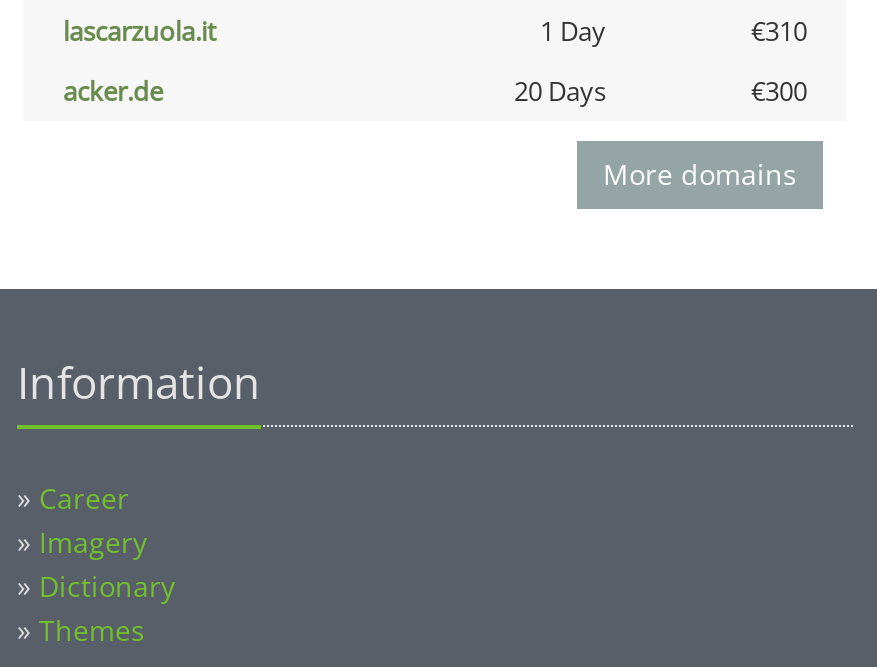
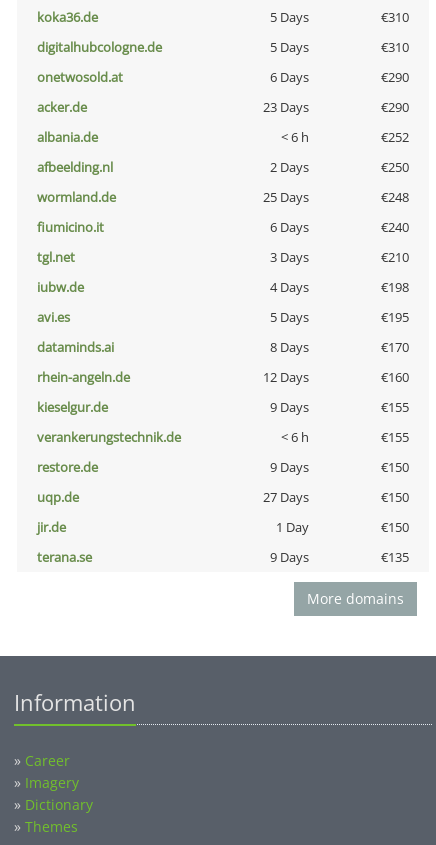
- lascarzuola.it
- 1 Day
+ koka36.de
+ 5 Days

+ digitalhubcologne.de
+ 5 Days
+ €310
+ onetwosold.at
+ 6 Days
+ €290

- 20 Days
- €300
+ 23 Days
+ €290
+ albania.de
+ < 6 h
+ €252
+ afbeelding.nl
+ 2 Days
+ €250
+ wormland.de
+ 25 Days
+ €248
+ fiumicino.it
+ 6 Days
+ €240
+ tgl.net
+ 3 Days
+ €210
+ iubw.de
+ 4 Days
+ €198
+ avi.es
+ 5 Days
+ €195
+ dataminds.ai
+ 8 Days
+ €170
+ rhein-angeln.de
+ 12 Days
+ €160
+ kieselgur.de
+ 9 Days
+ €155
+ verankerungstechnik.de
+ < 6 h
+ €155
+ restore.de
+ 9 Days
+ €150
+ uqp.de
+ 27 Days
+ €150
+ jir.de
+ 1 Day
+ €150
+ terana.se
+ 9 Days
+ €135
